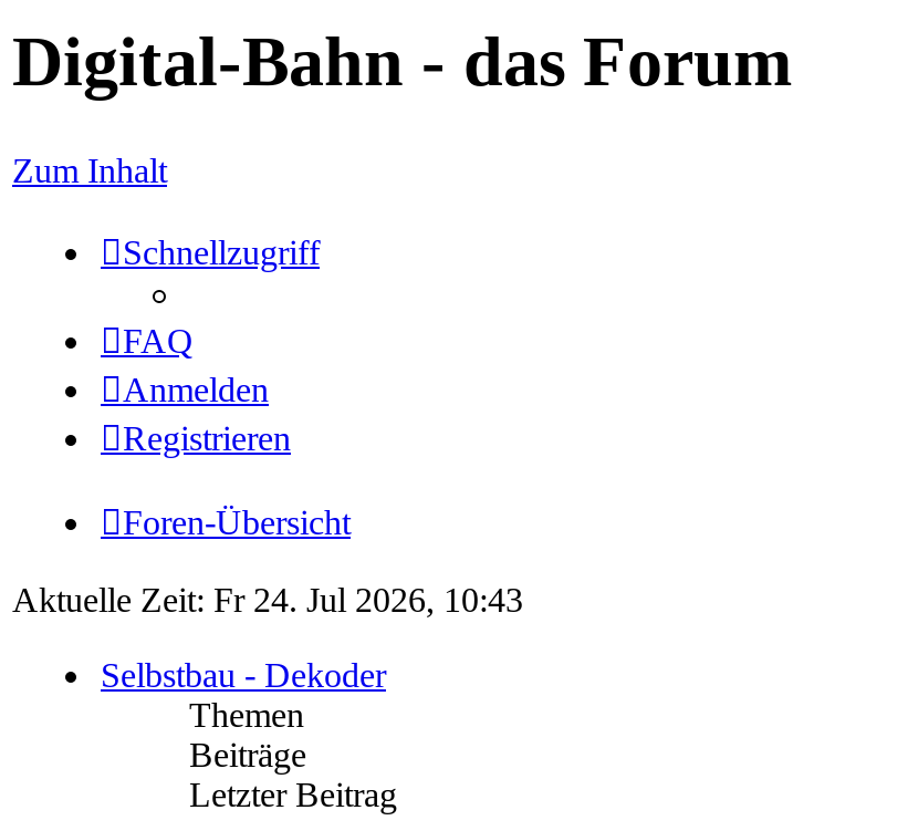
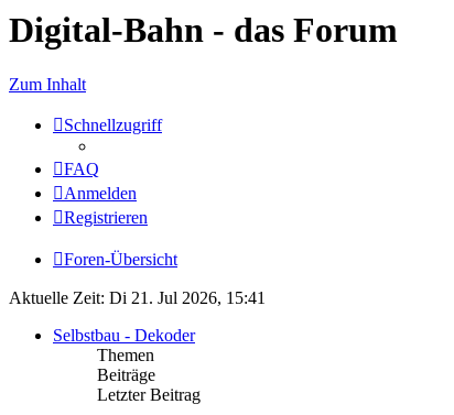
- Aktuelle Zeit: Fr 24. Jul 2026, 10:43
+ Aktuelle Zeit: Di 21. Jul 2026, 15:41
